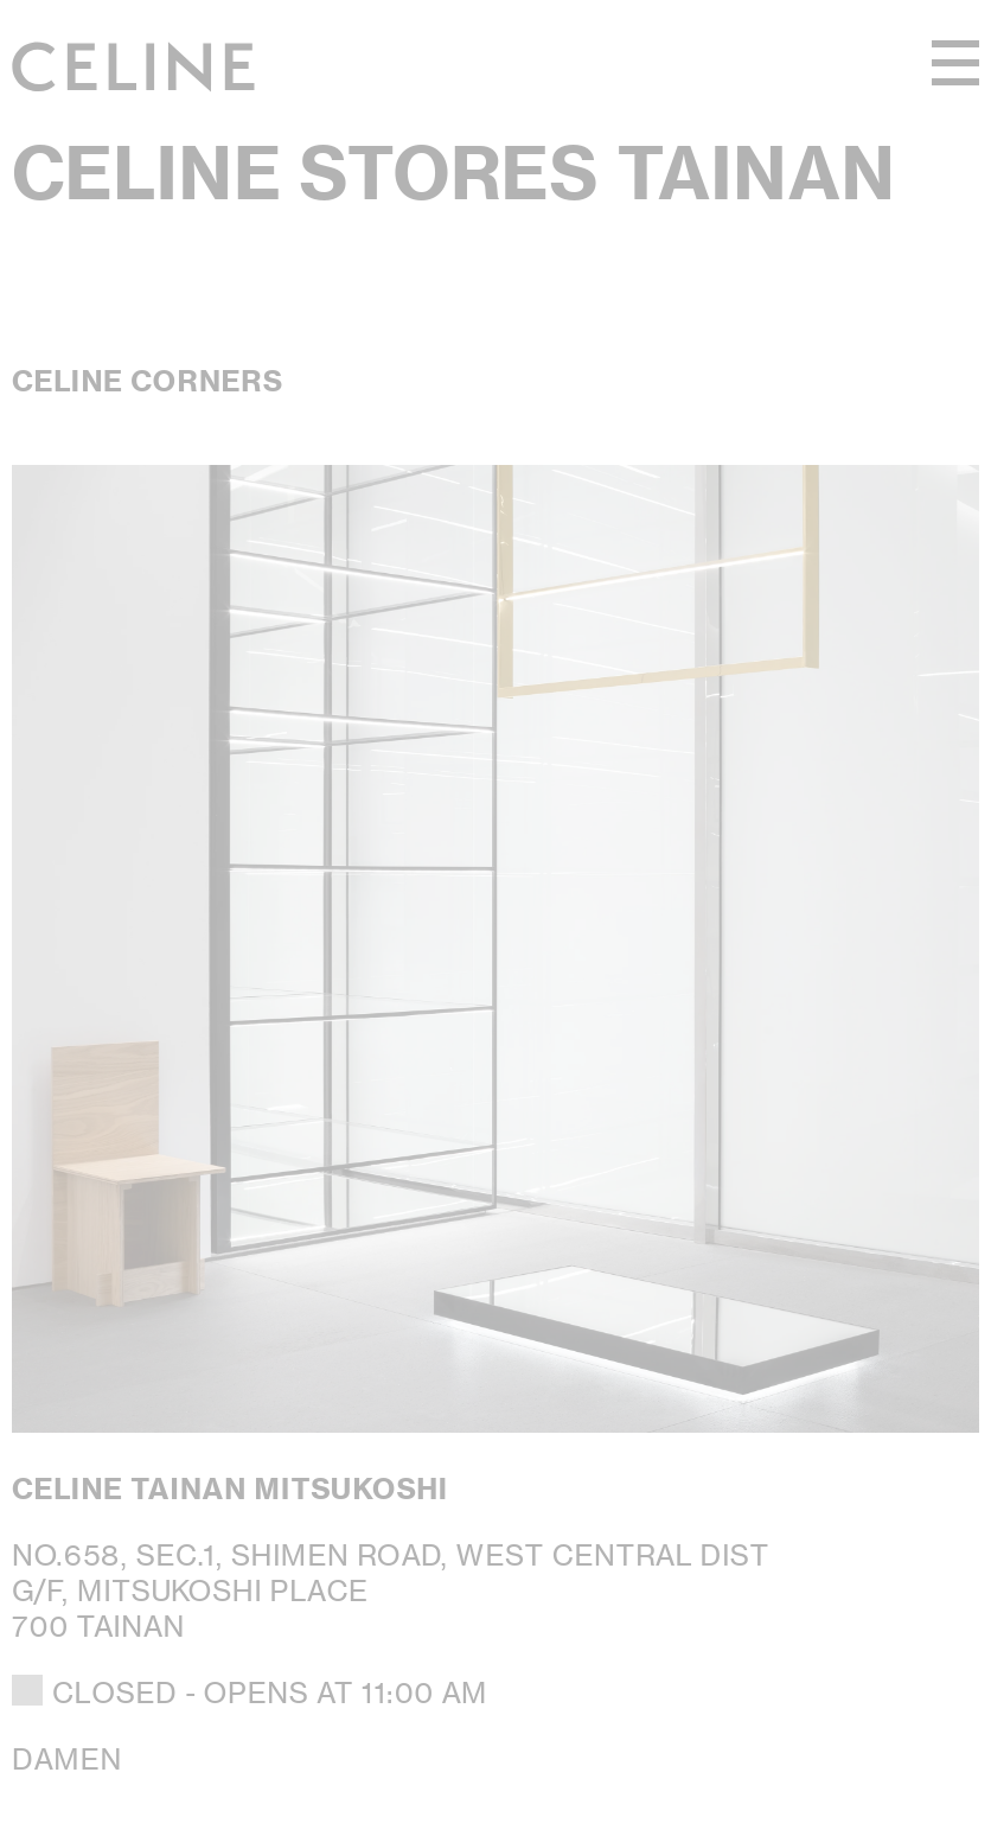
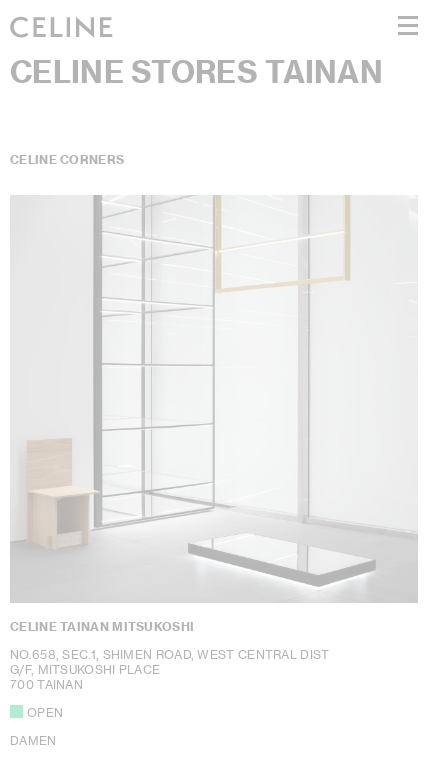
- CLOSED - OPENS AT 11:00 AM
+ OPEN
